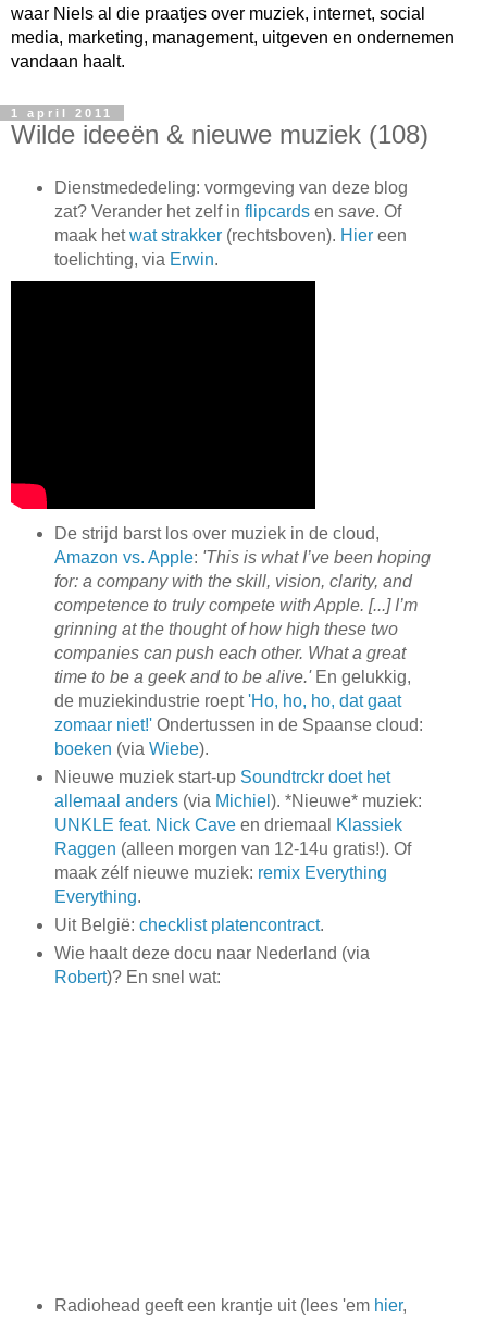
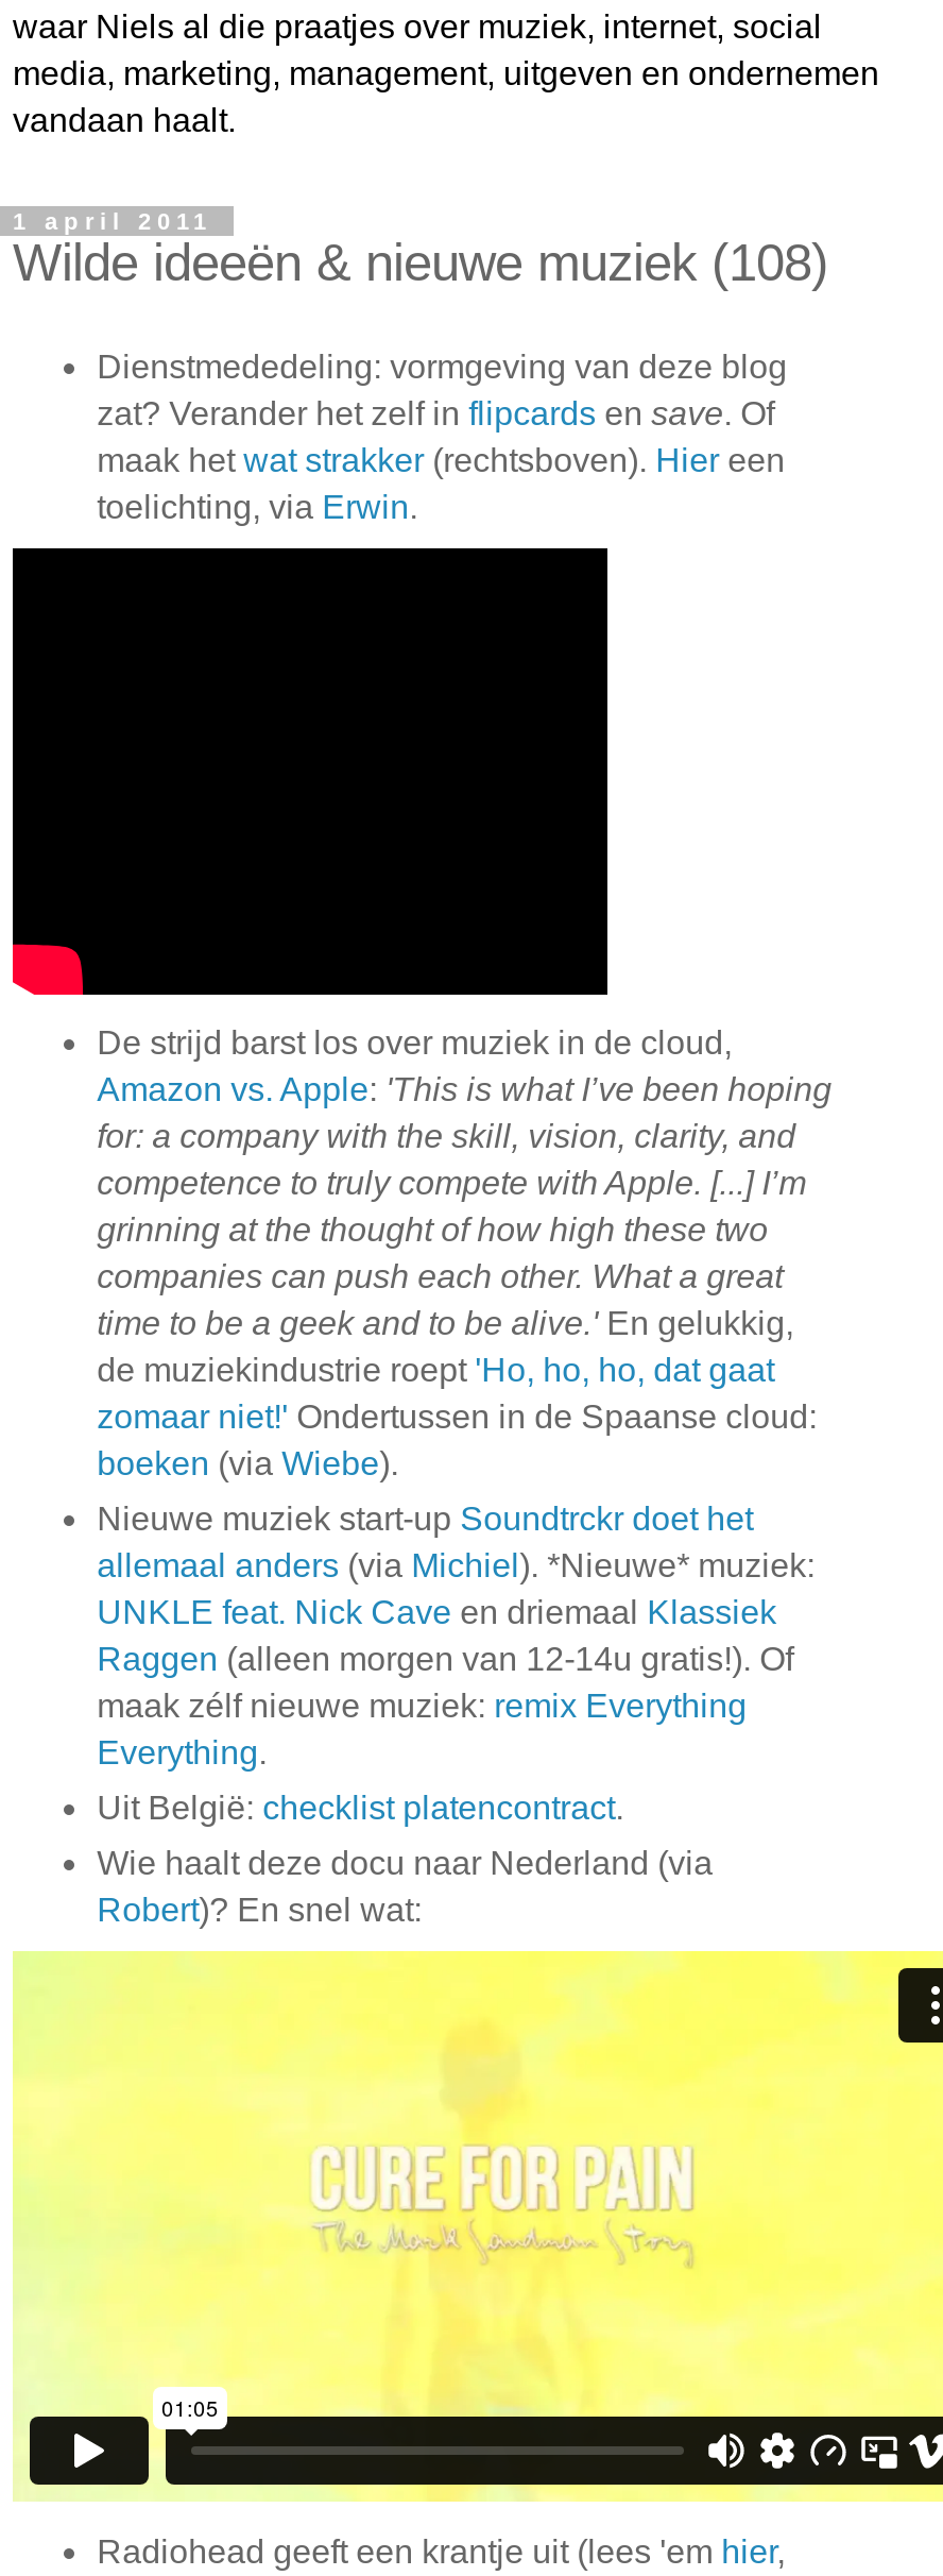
+ [image]
